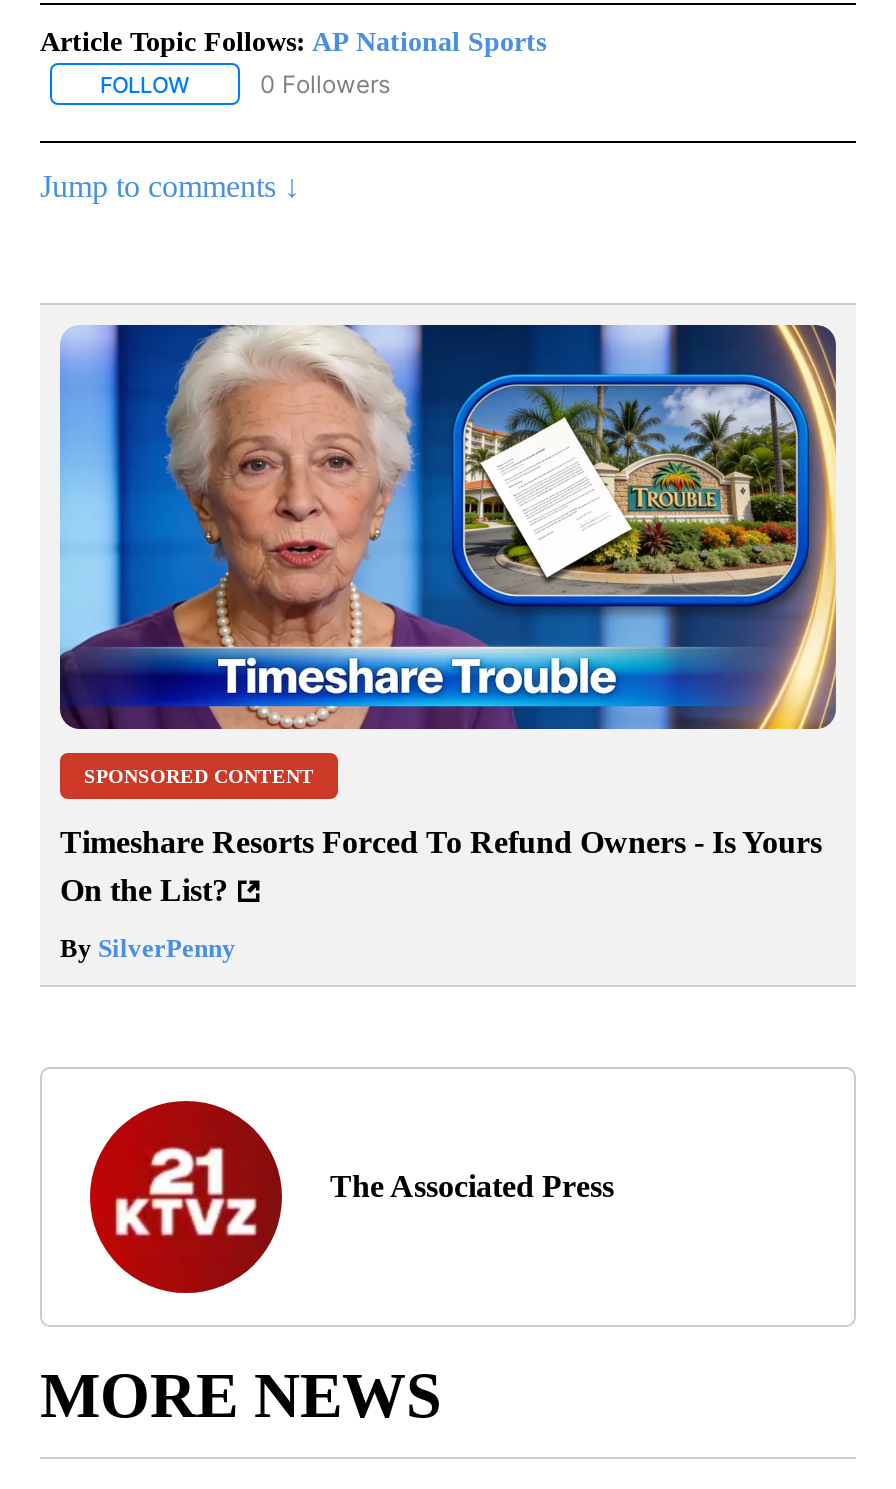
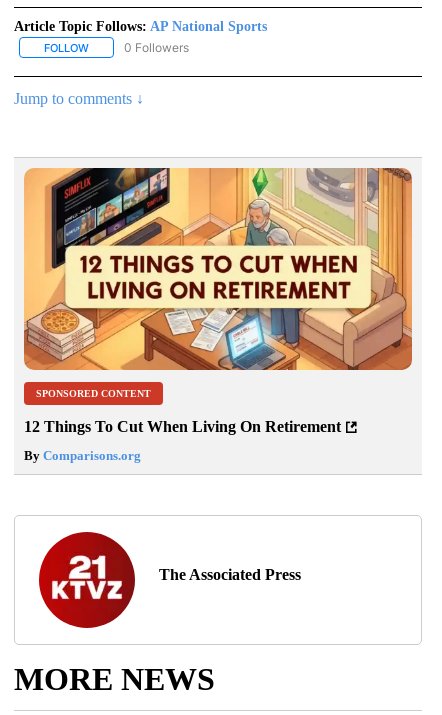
- [image]
+ [image]

- Timeshare Resorts Forced To Refund Owners - Is Yours
- On the List?
+ 12 Things To Cut When Living On Retirement

- By SilverPenny
+ By Comparisons.org
